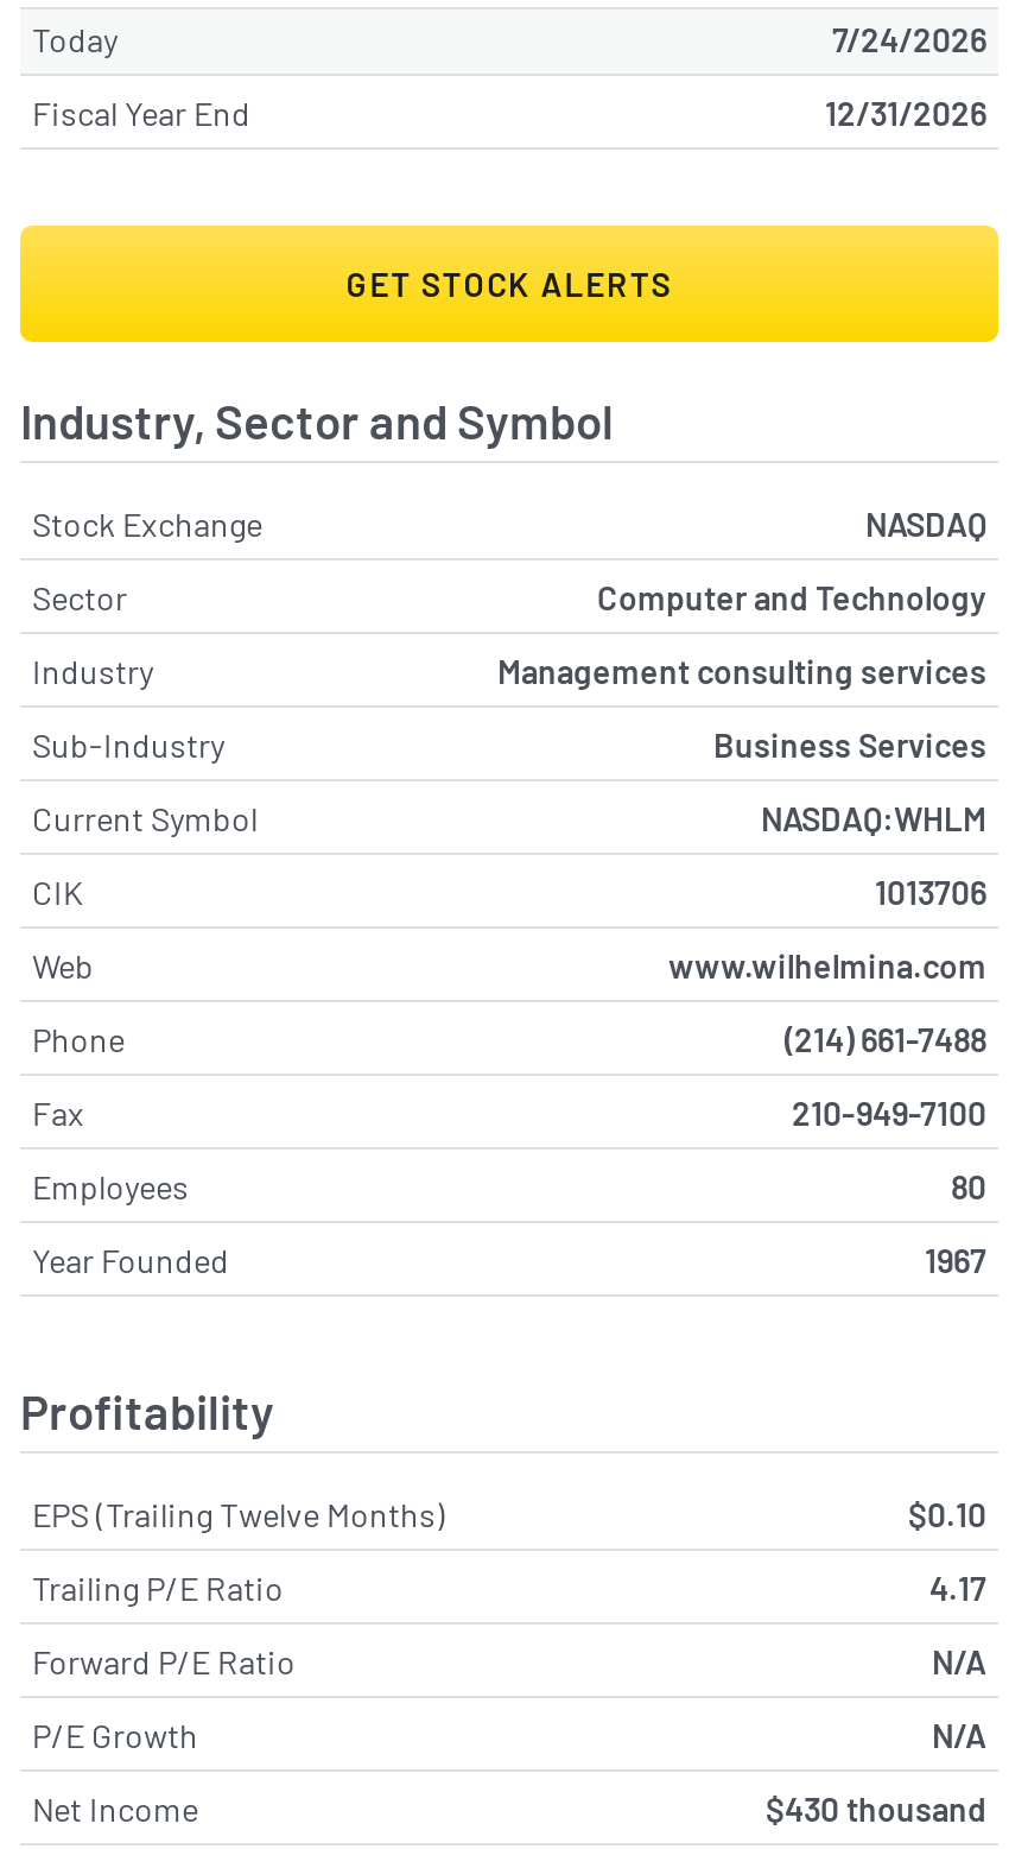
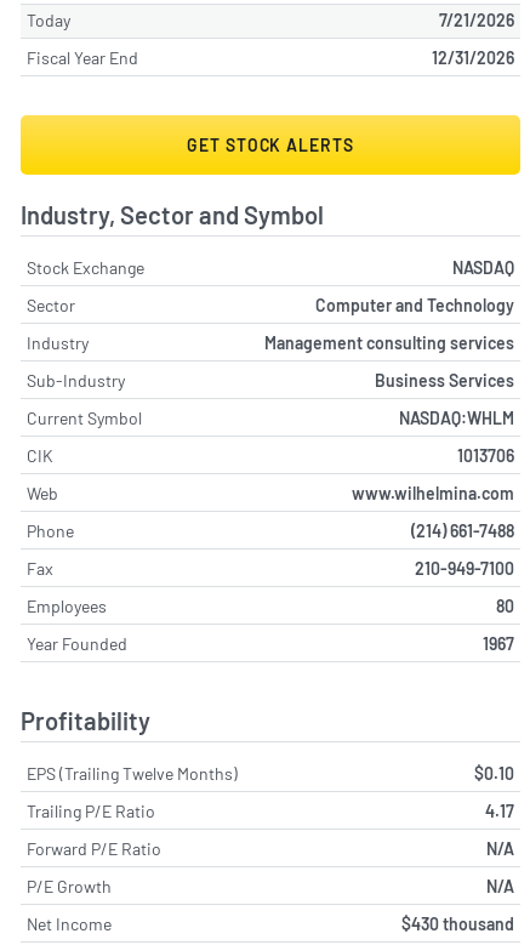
- 7/24/2026
+ 7/21/2026
